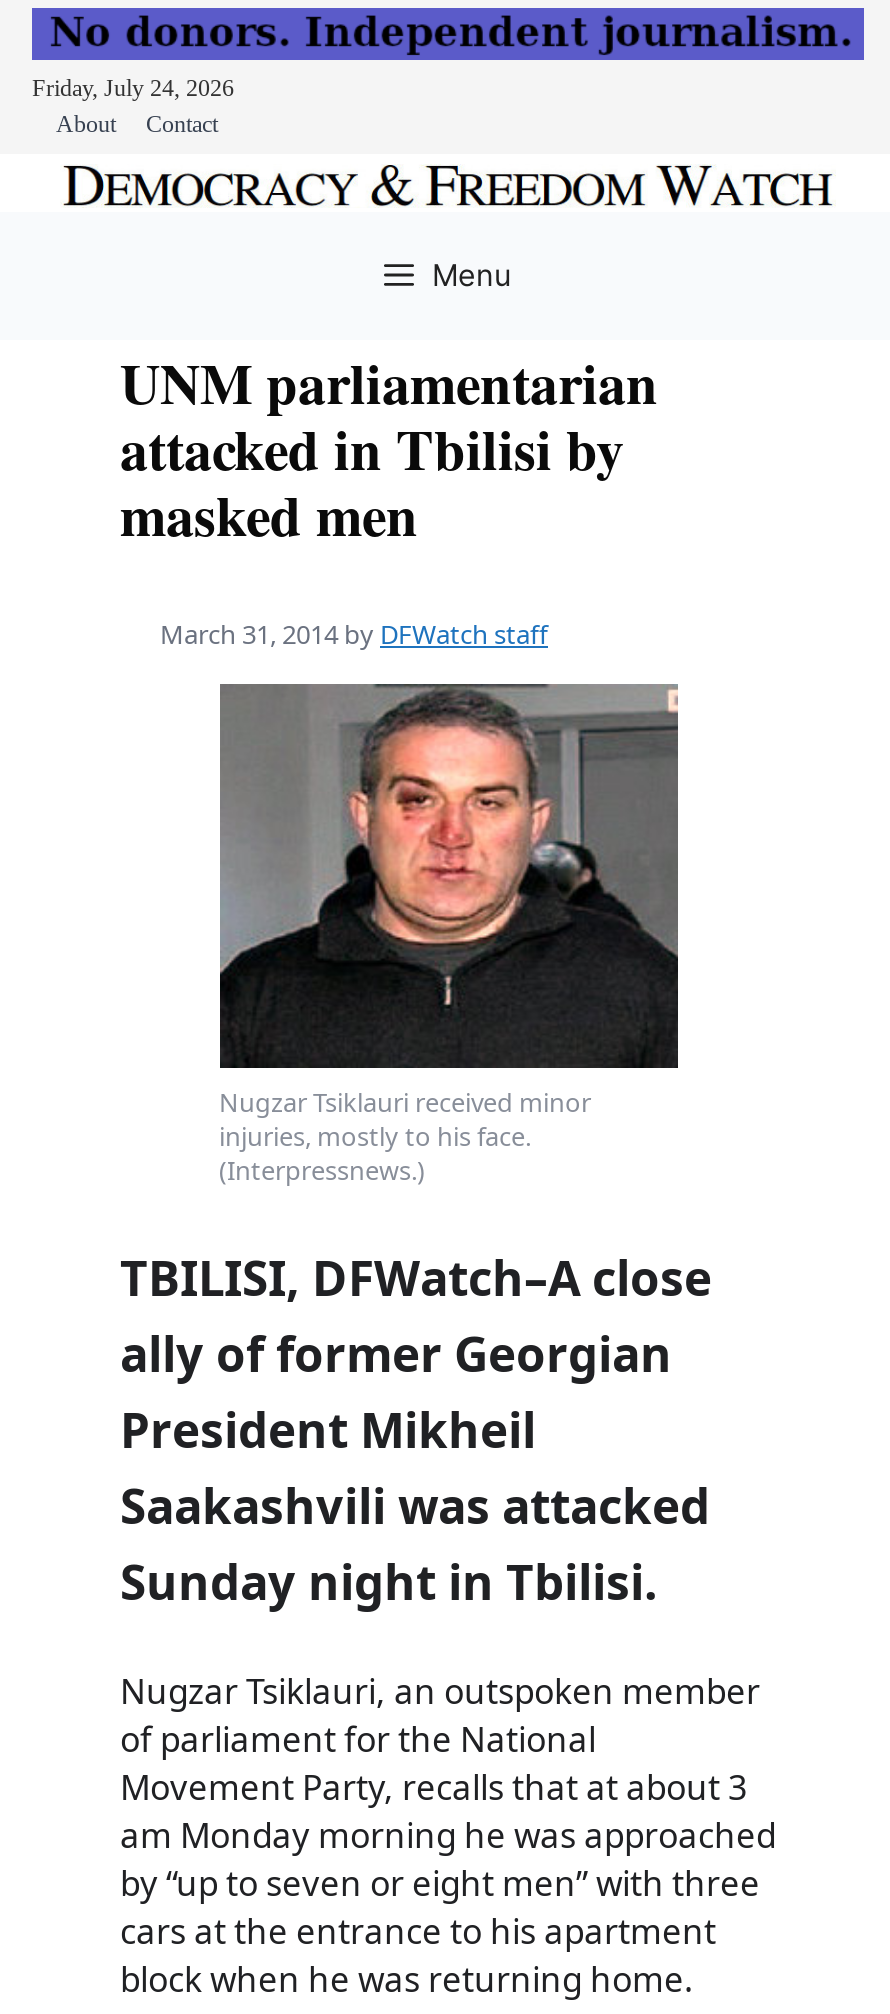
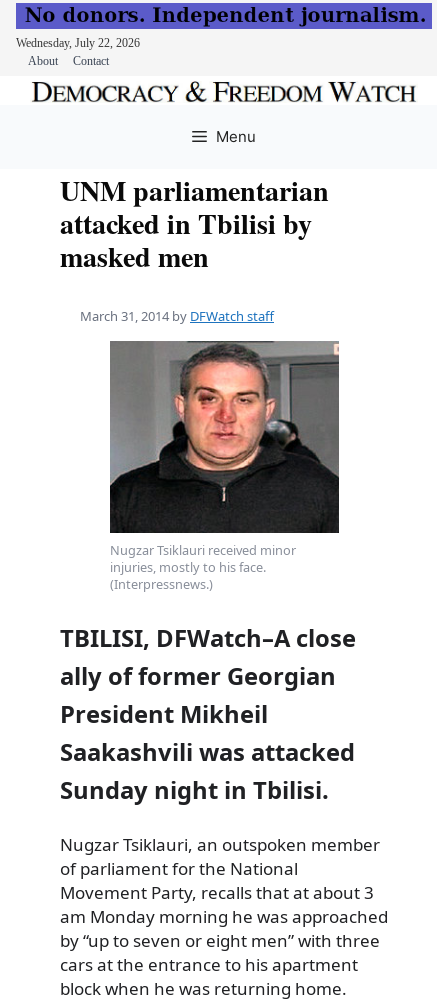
- Friday, July 24, 2026
+ Wednesday, July 22, 2026
